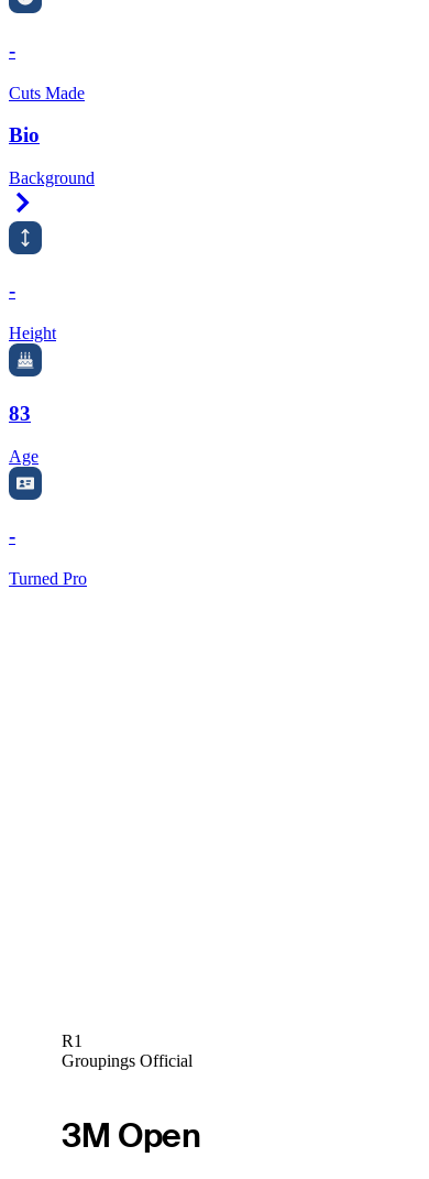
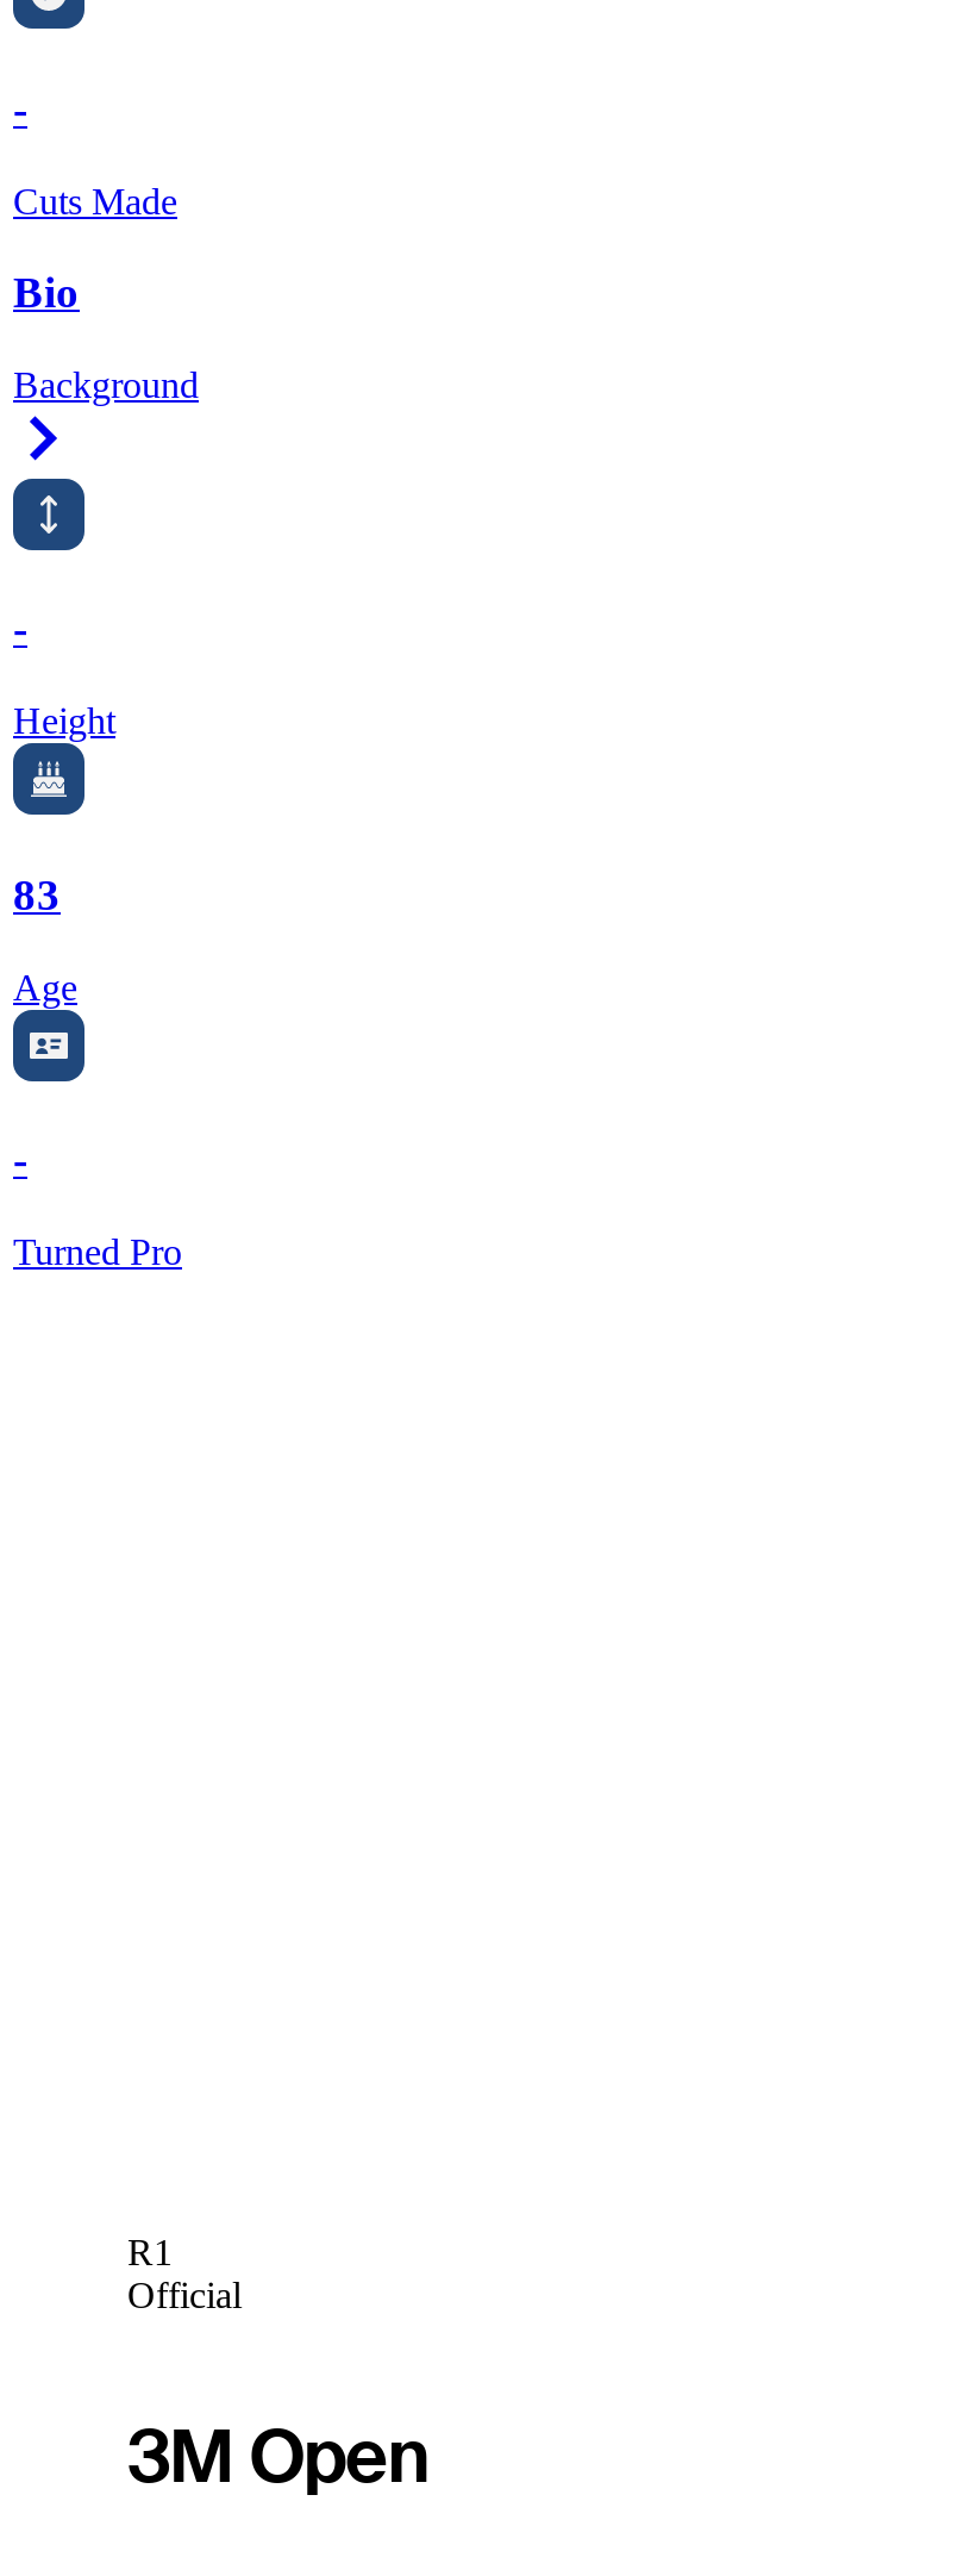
- Groupings Official
+ Official
